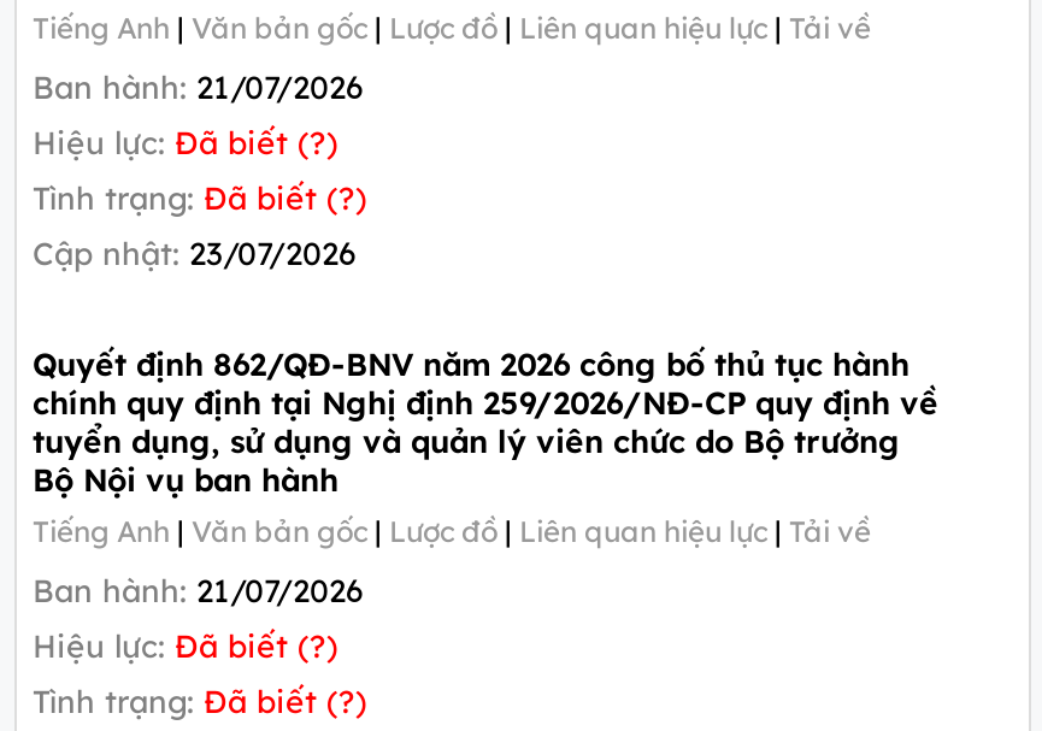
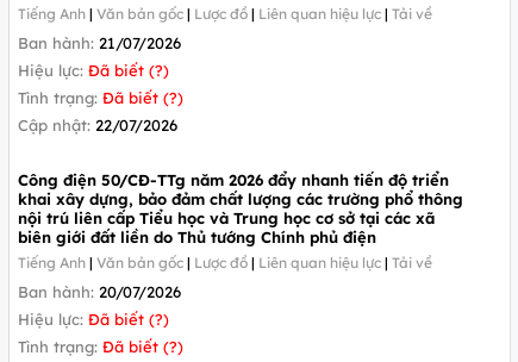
- Cập nhật: 23/07/2026
+ Cập nhật: 22/07/2026

- Quyết định 862/QĐ-BNV năm 2026 công bố thủ tục hành
- chính quy định tại Nghị định 259/2026/NĐ-CP quy định về
- tuyển dụng, sử dụng và quản lý viên chức do Bộ trưởng
- Bộ Nội vụ ban hành
+ Công điện 50/CĐ-TTg năm 2026 đẩy nhanh tiến độ triển
+ khai xây dựng, bảo đảm chất lượng các trường phổ thông
+ nội trú liên cấp Tiểu học và Trung học cơ sở tại các xã
+ biên giới đất liền do Thủ tướng Chính phủ điện

- Ban hành: 21/07/2026
+ Ban hành: 20/07/2026
